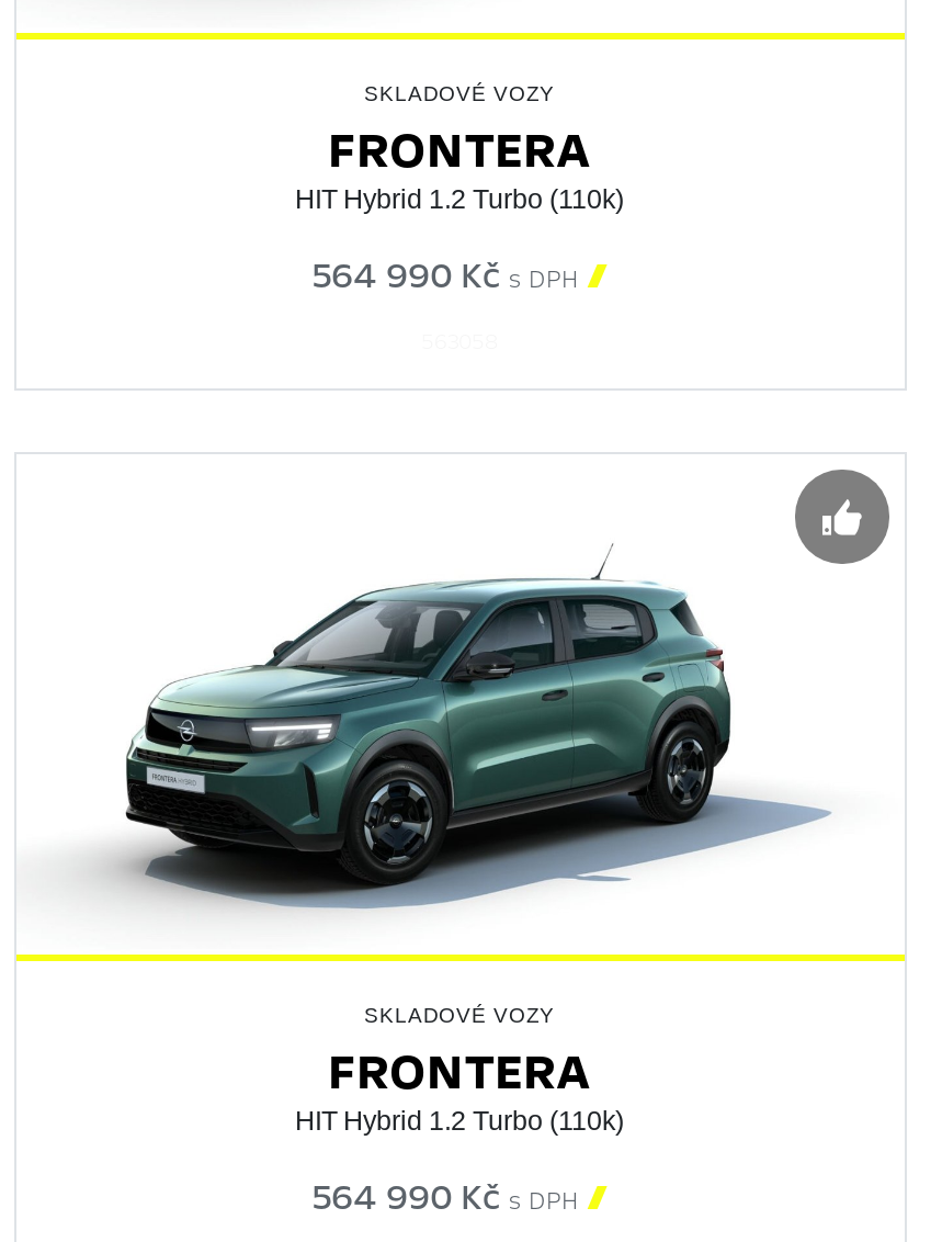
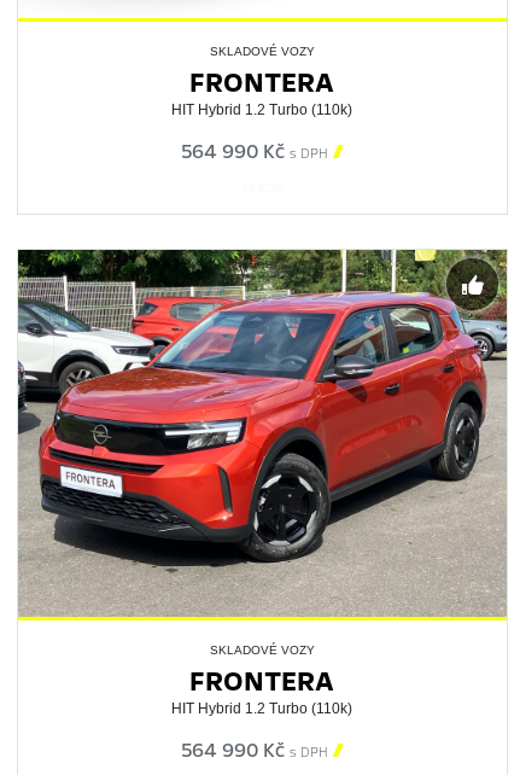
- [image]
+ [image]
